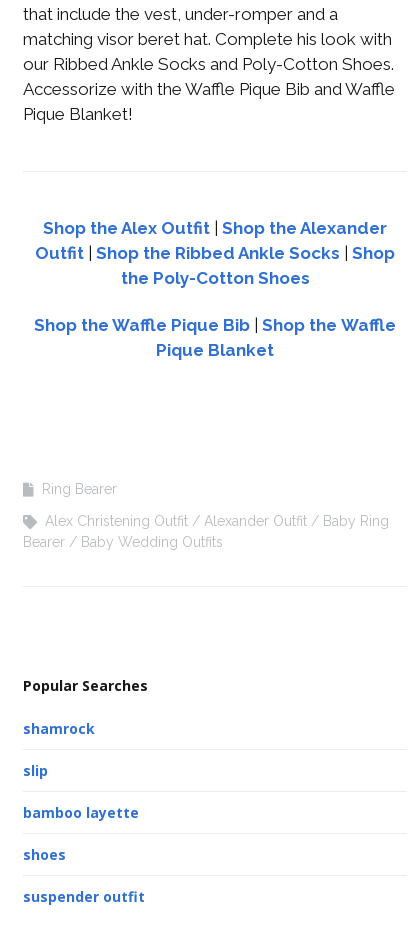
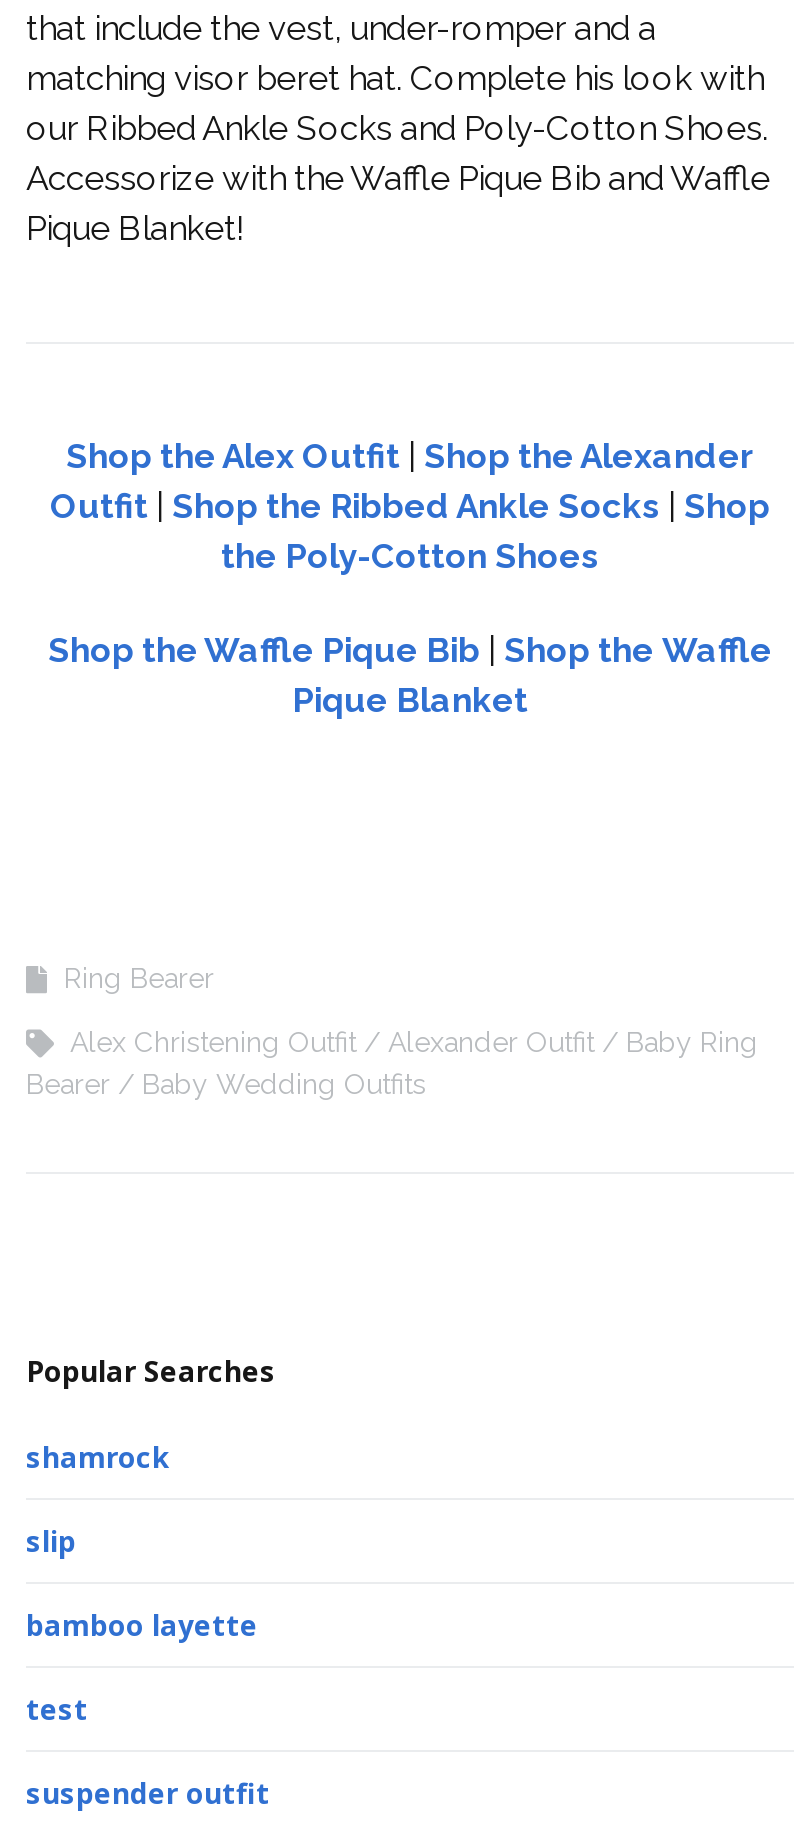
- shoes
+ test
